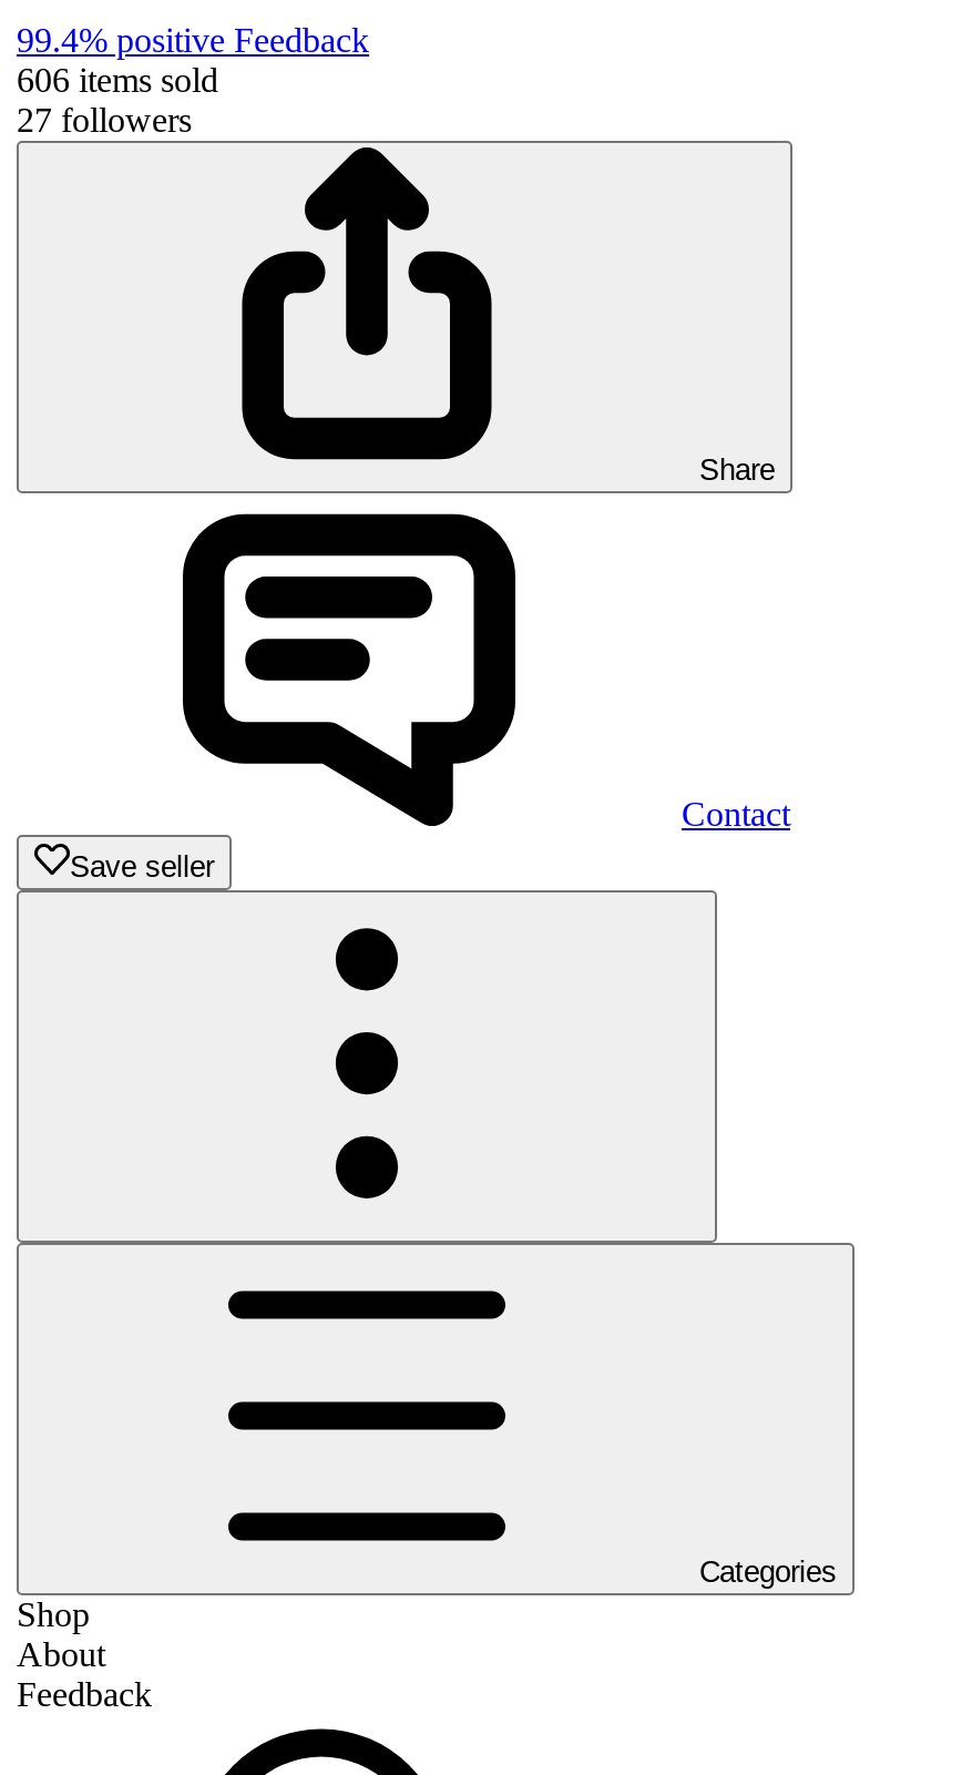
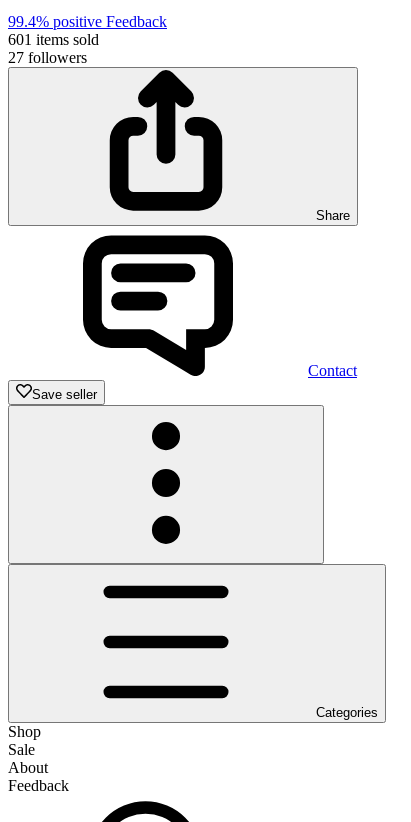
- 606 items sold
+ 601 items sold

+ Sale
